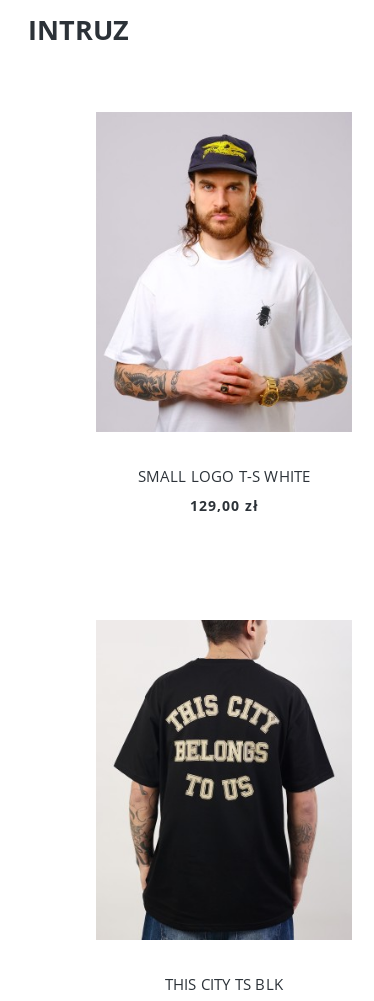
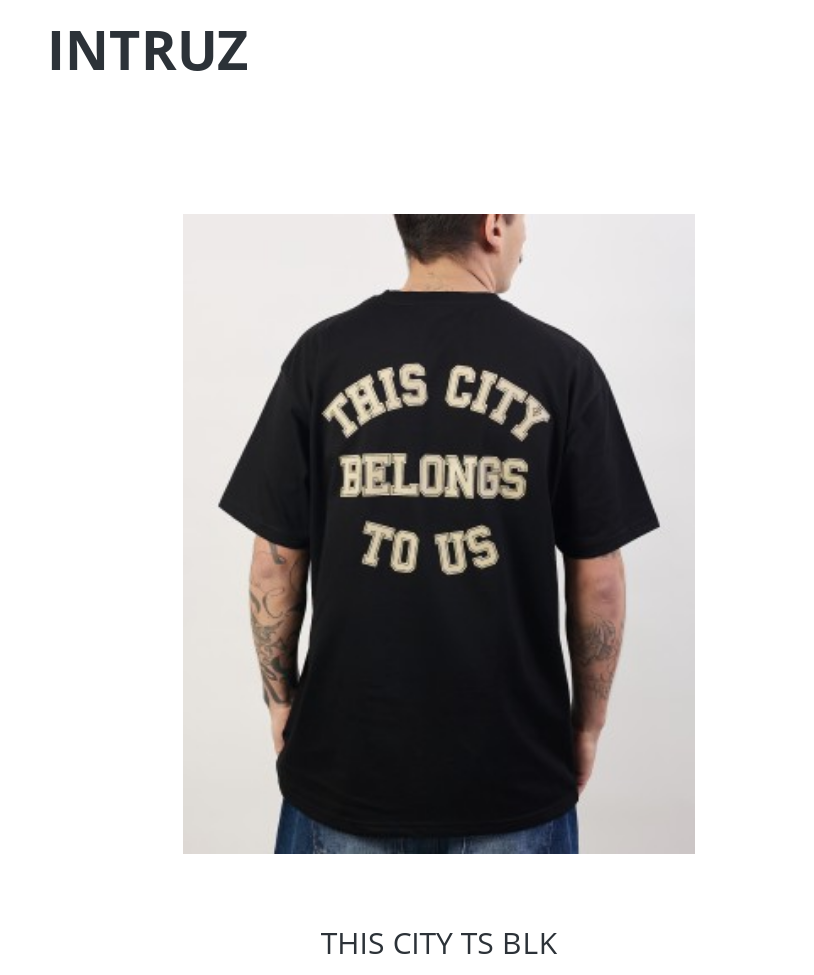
- [image]
- SMALL LOGO T-S WHITE
- 129,00 zł
